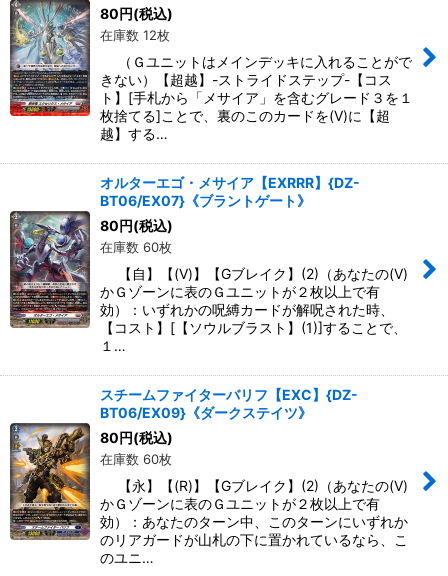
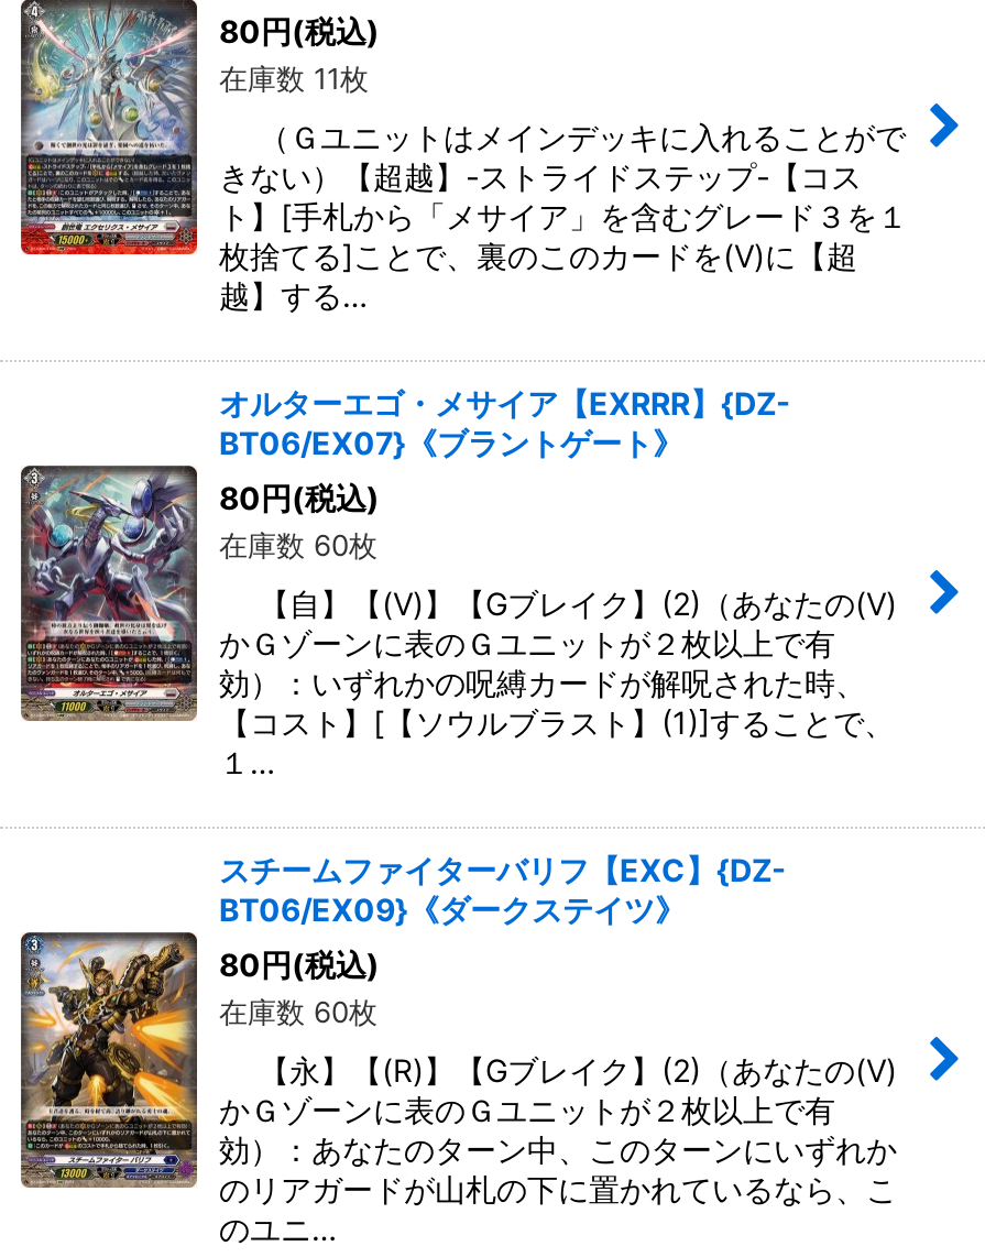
- 在庫数 12枚
+ 在庫数 11枚
